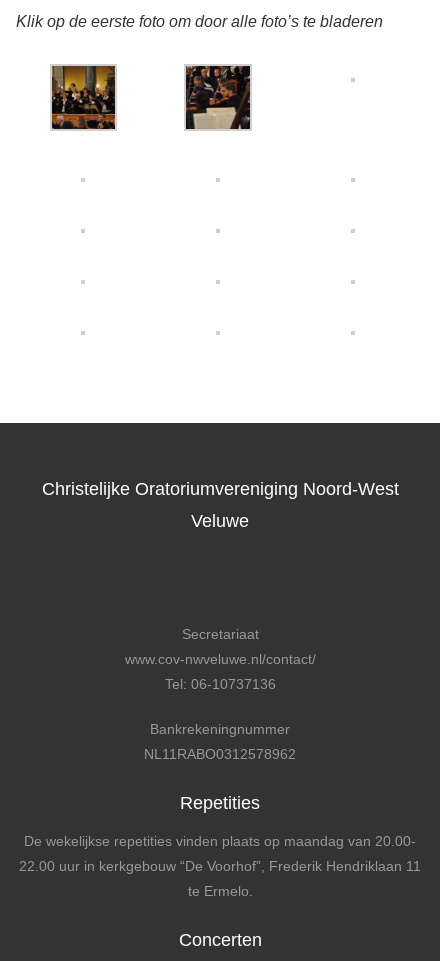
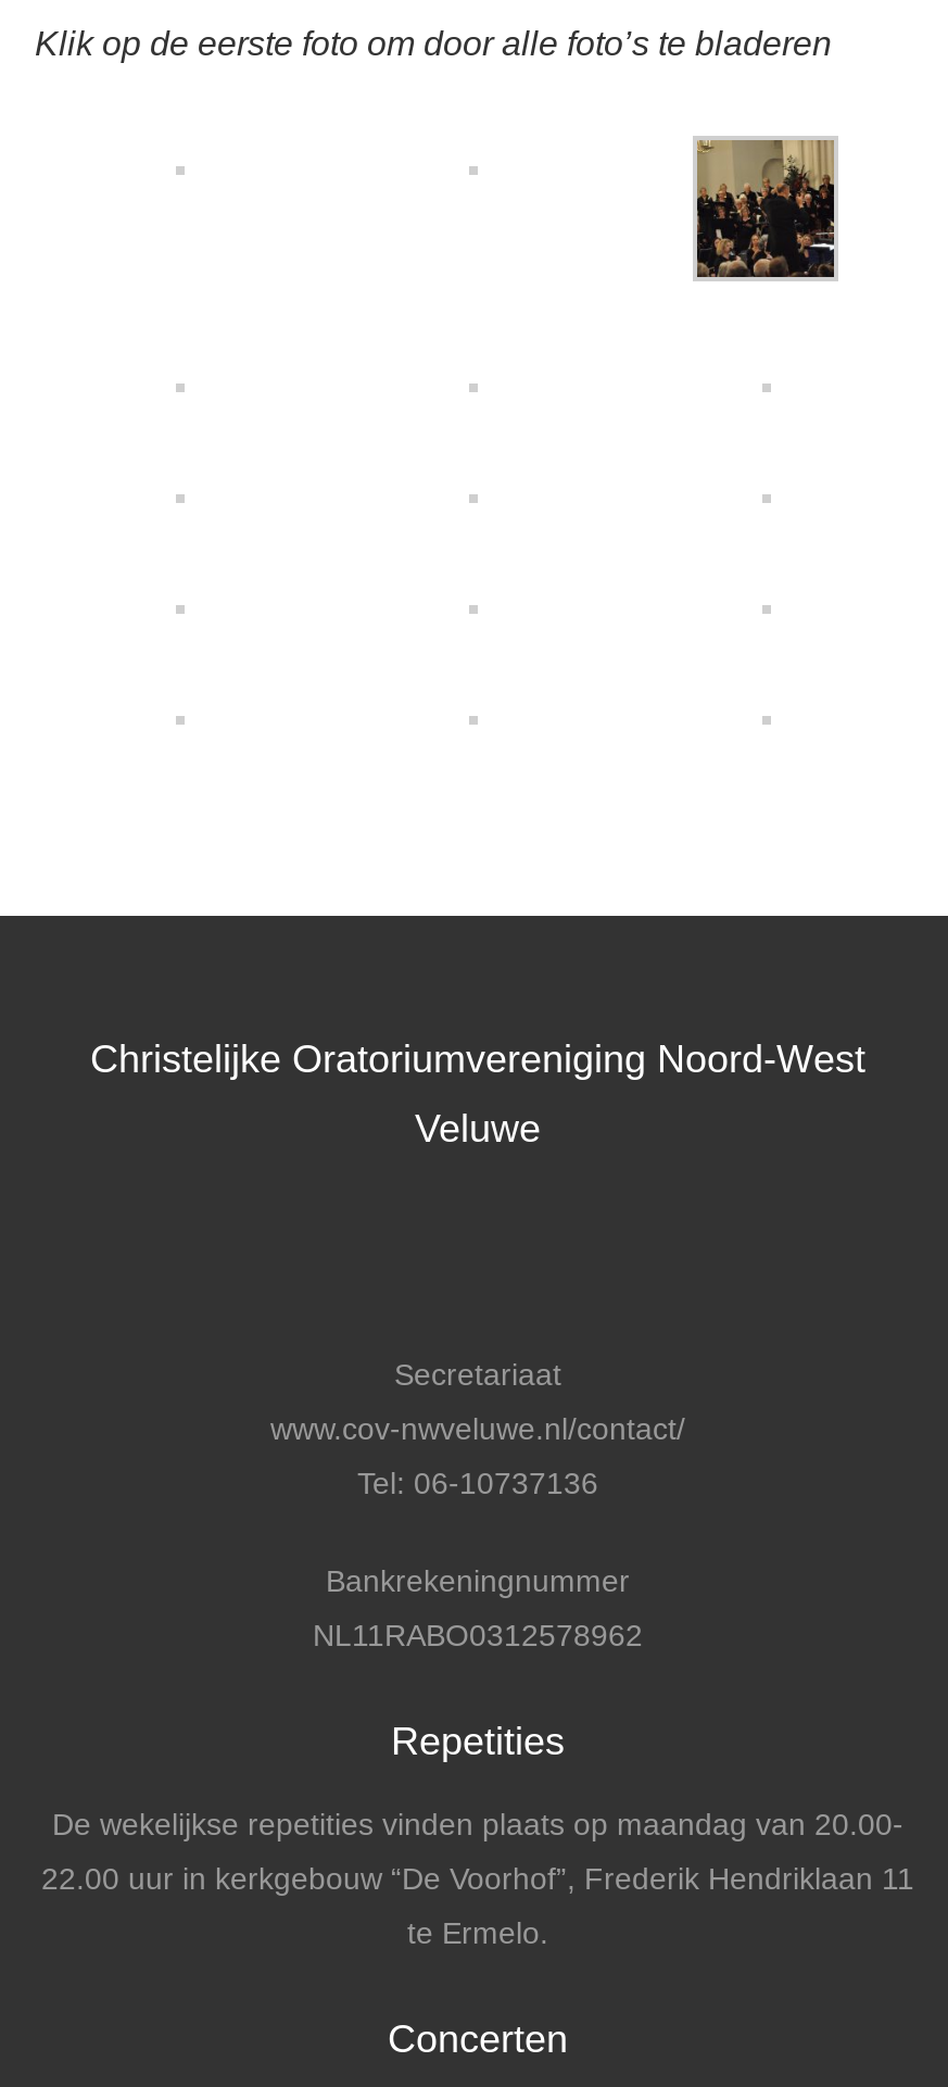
+ [image]

- [image]

- [image]
